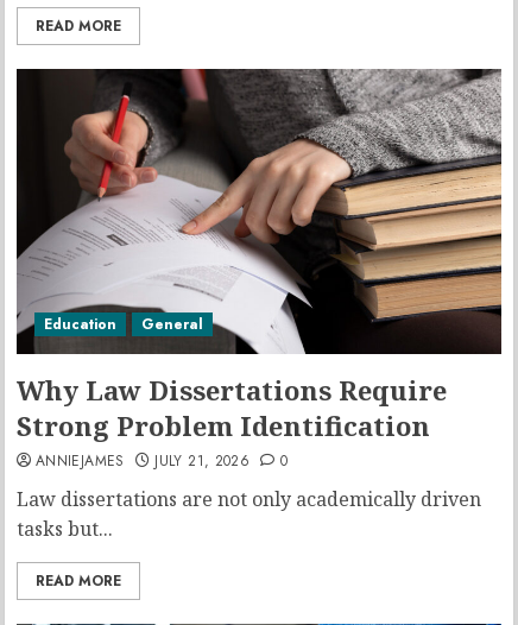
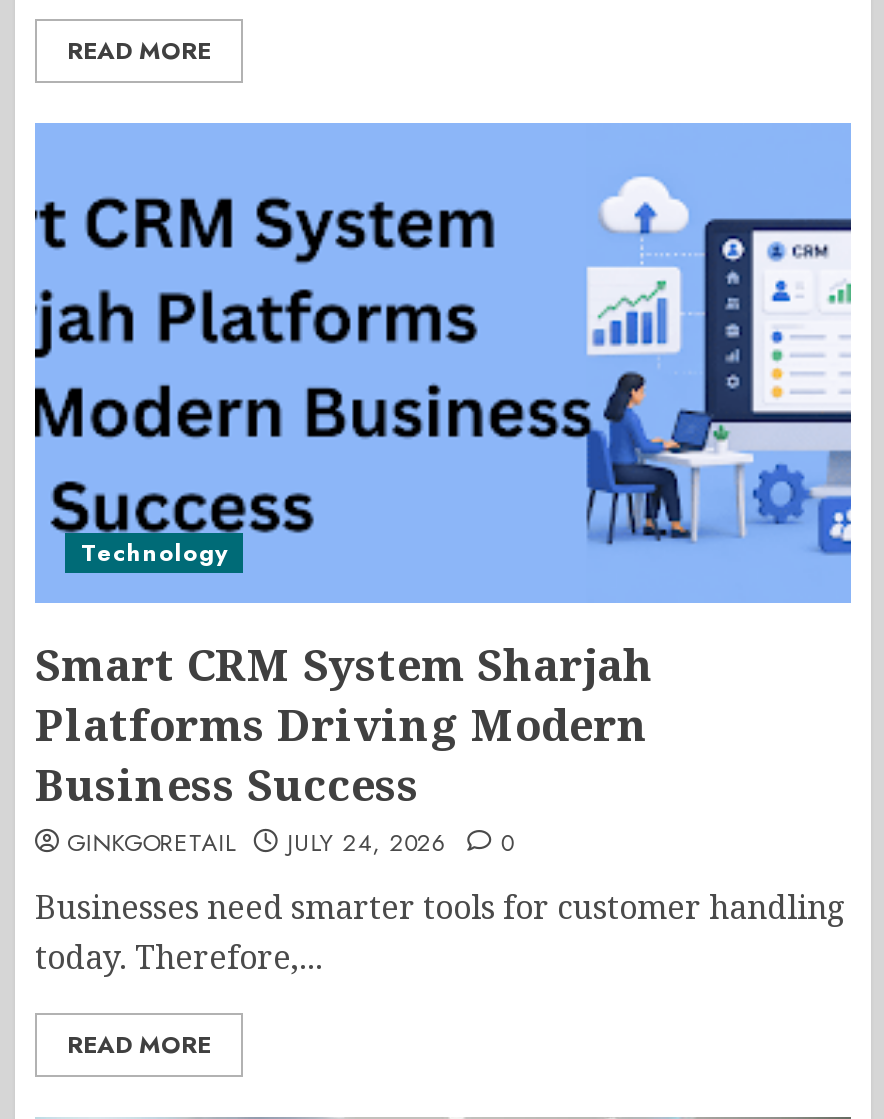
- [image]
- Education
- General
+ [image]
+ Technology

- Why Law Dissertations Require
- Strong Problem Identification
- ANNIEJAMES
- JULY 21, 2026
+ Smart CRM System Sharjah
+ Platforms Driving Modern
+ Business Success
+ GINKGORETAIL
+ JULY 24, 2026

- Law dissertations are not only academically driven
- tasks but...
+ Businesses need smarter tools for customer handling
+ today. Therefore,...
